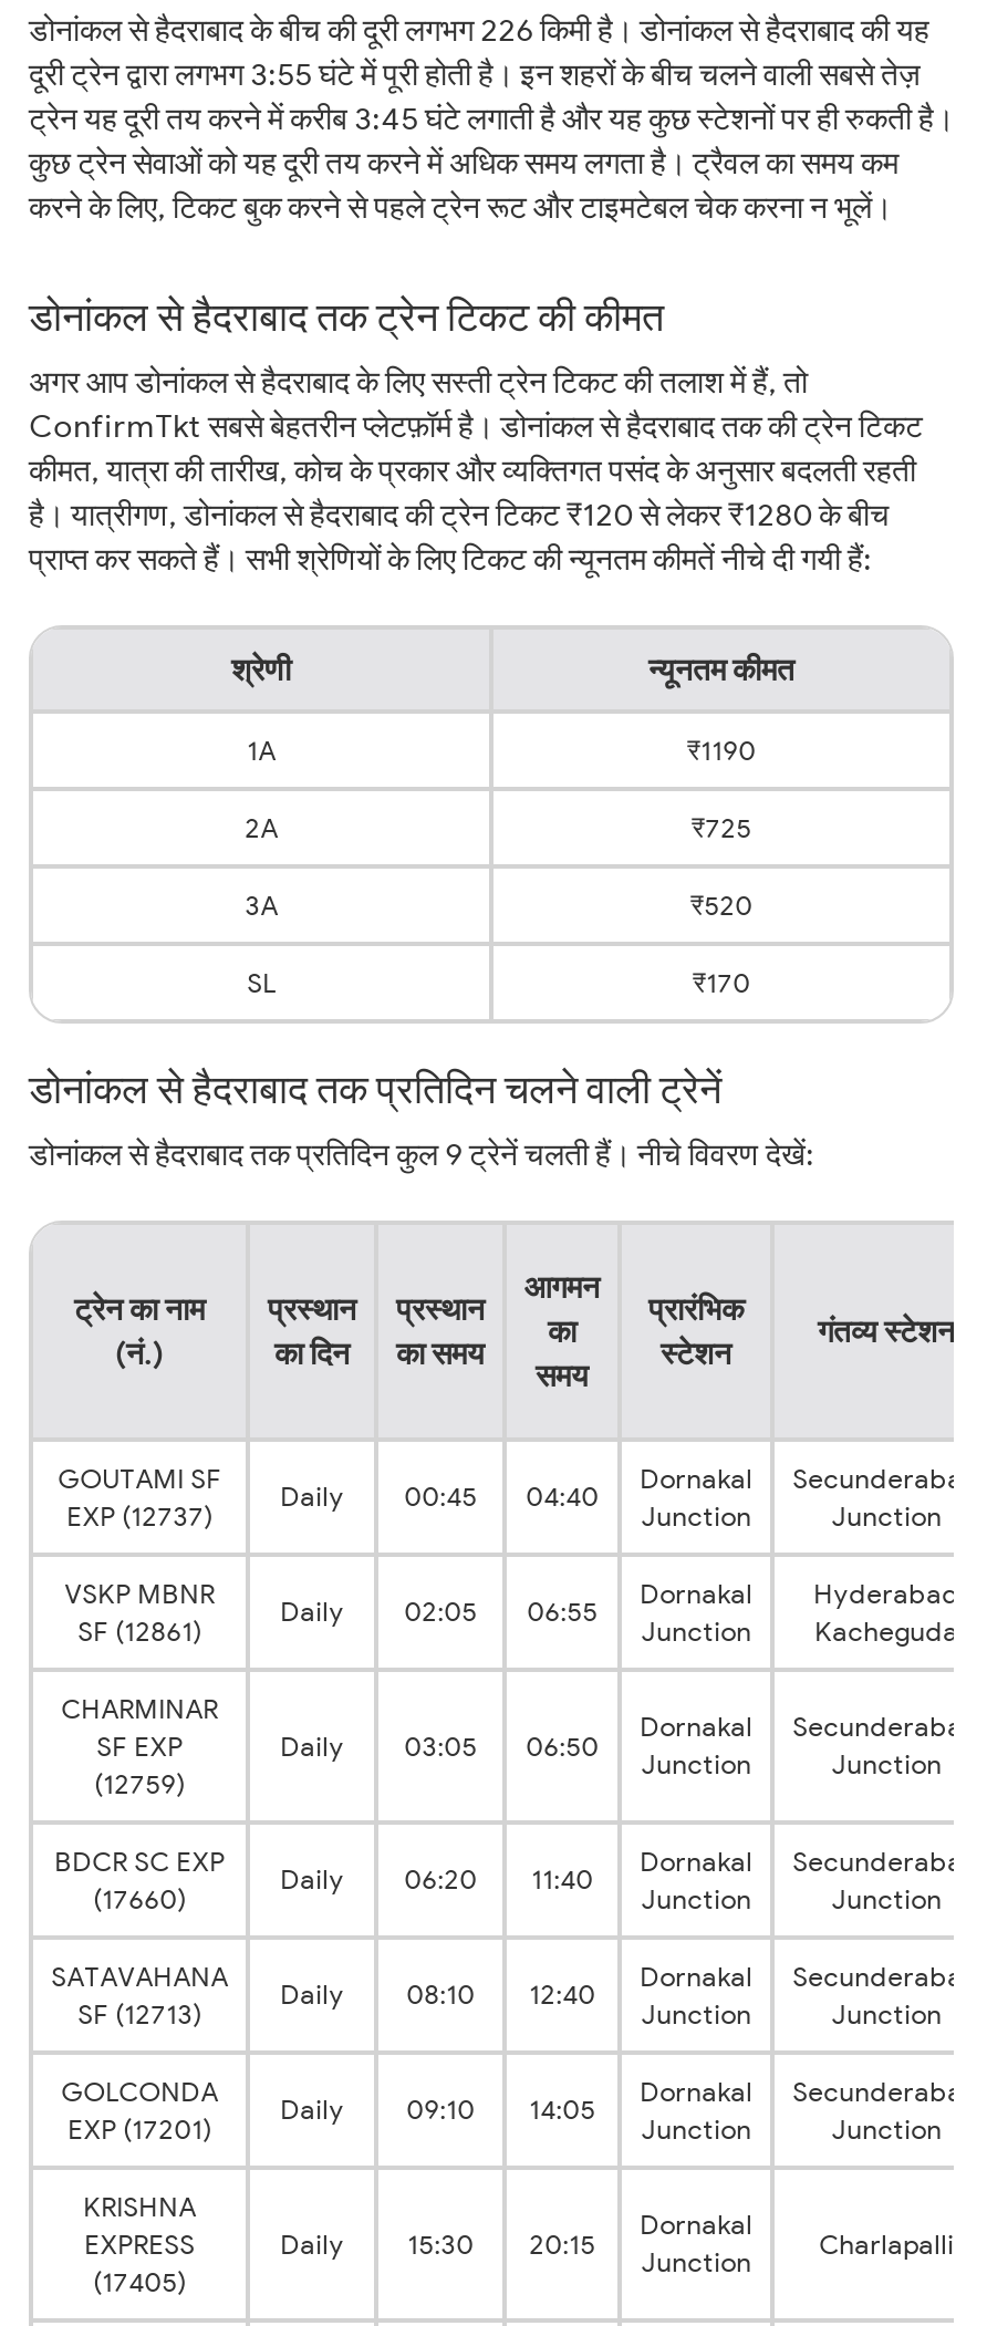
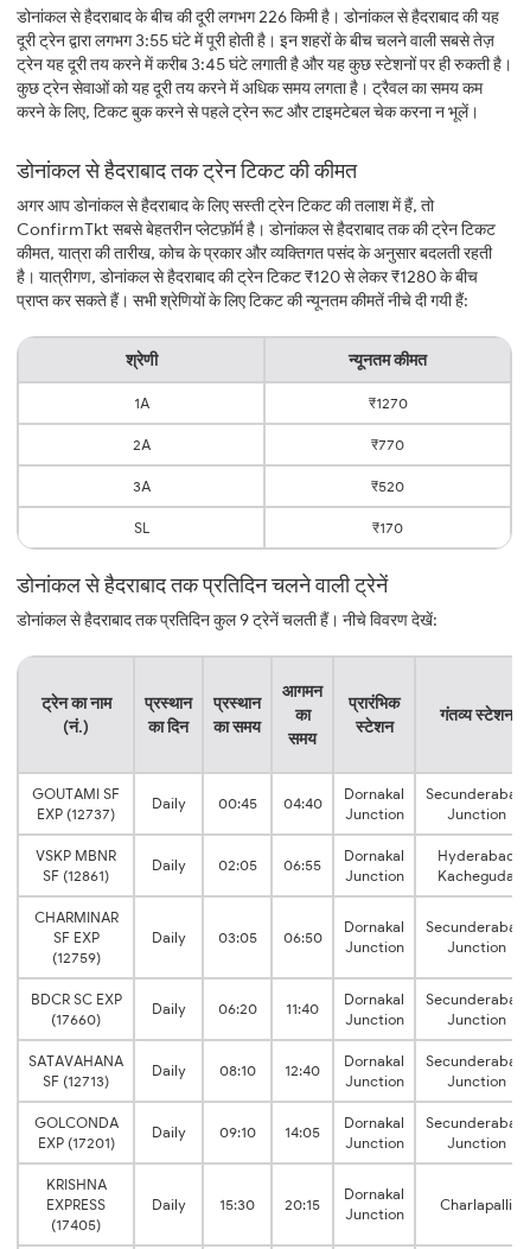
- ₹1190
+ ₹1270

- ₹725
+ ₹770
